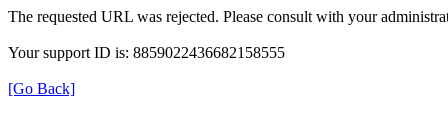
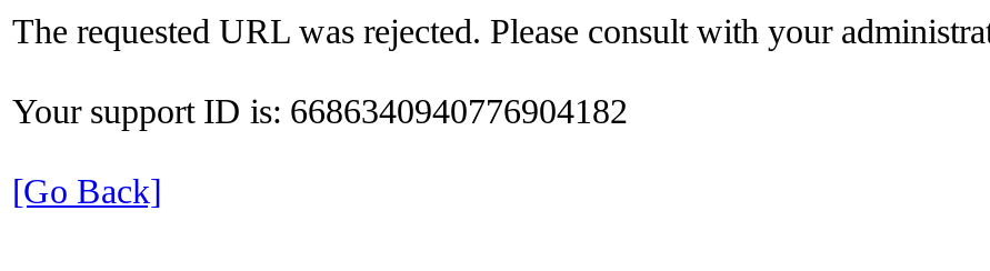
- Your support ID is: 8859022436682158555
+ Your support ID is: 6686340940776904182
